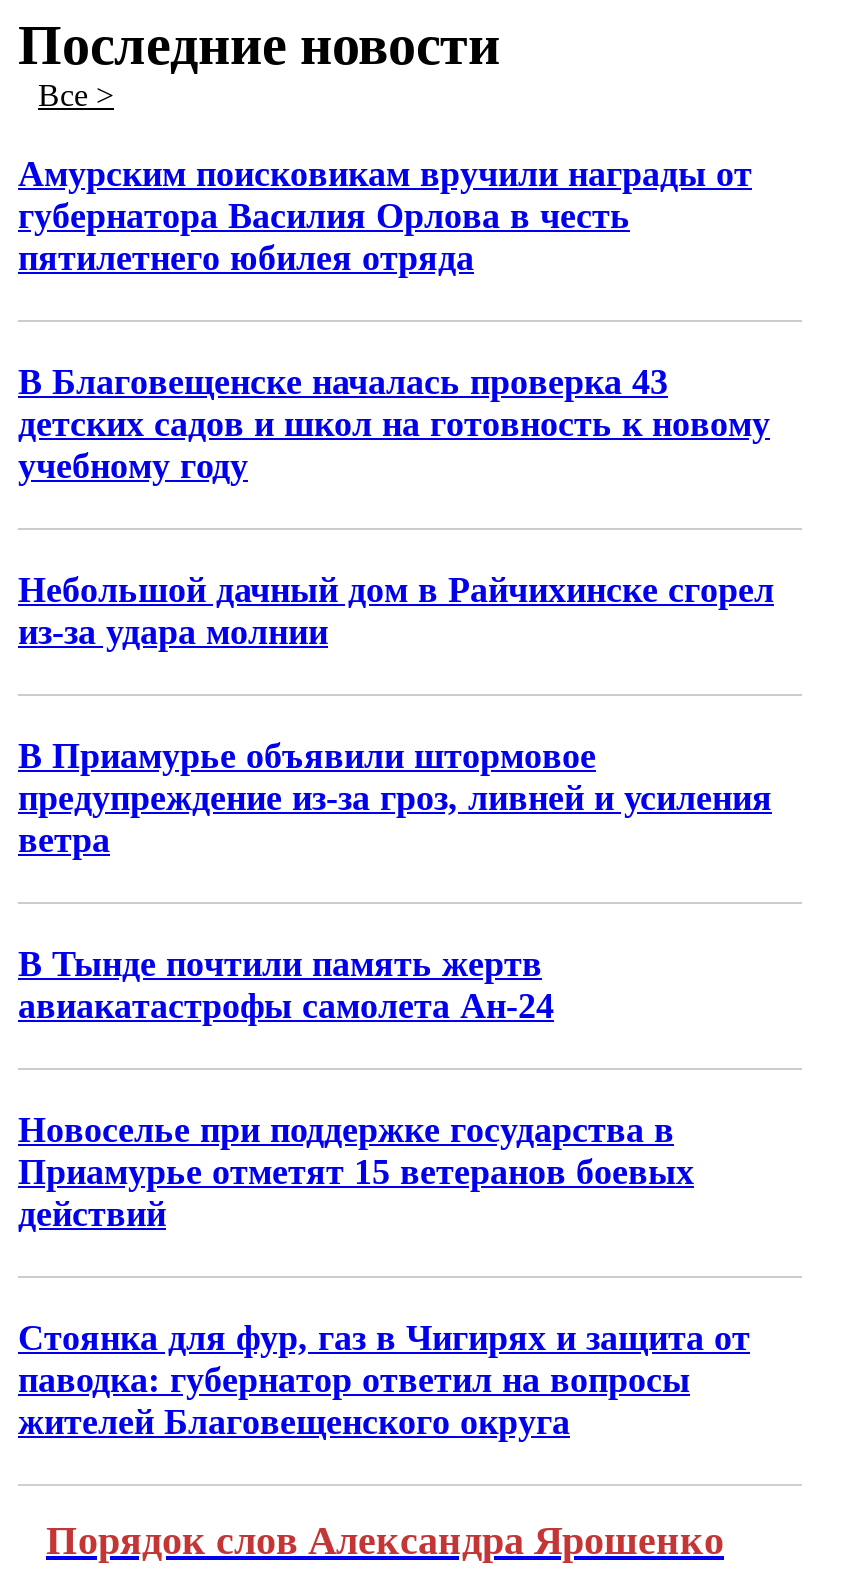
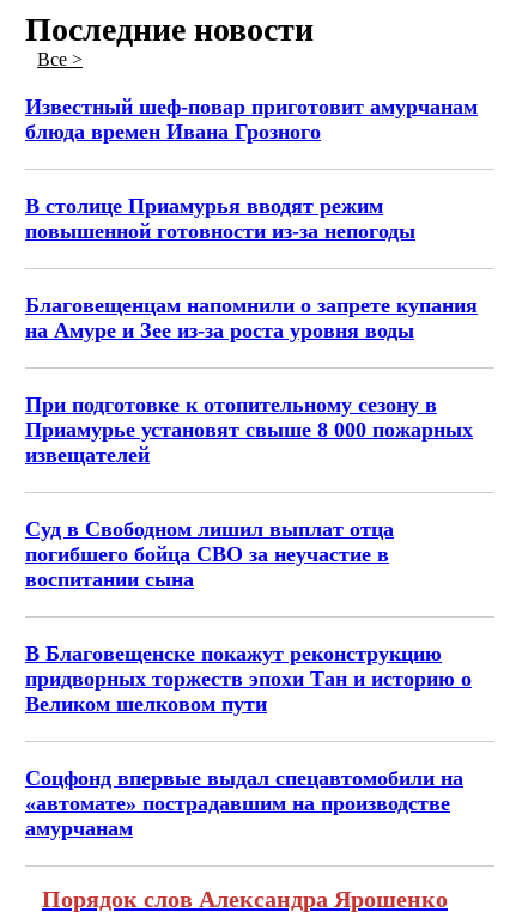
- Амурским поисковикам вручили награды от
- губернатора Василия Орлова в честь
- пятилетнего юбилея отряда
+ Известный шеф-повар приготовит амурчанам
+ блюда времен Ивана Грозного

- В Благовещенске началась проверка 43
- детских садов и школ на готовность к новому
- учебному году
+ В столице Приамурья вводят режим
+ повышенной готовности из-за непогоды

- Небольшой дачный дом в Райчихинске сгорел
- из-за удара молнии
+ Благовещенцам напомнили о запрете купания
+ на Амуре и Зее из-за роста уровня воды

- В Приамурье объявили штормовое
- предупреждение из-за гроз, ливней и усиления
- ветра
+ При подготовке к отопительному сезону в
+ Приамурье установят свыше 8 000 пожарных
+ извещателей

- В Тынде почтили память жертв
- авиакатастрофы самолета Ан-24
+ Суд в Свободном лишил выплат отца
+ погибшего бойца СВО за неучастие в
+ воспитании сына

- Новоселье при поддержке государства в
- Приамурье отметят 15 ветеранов боевых
- действий
+ В Благовещенске покажут реконструкцию
+ придворных торжеств эпохи Тан и историю о
+ Великом шелковом пути

- Стоянка для фур, газ в Чигирях и защита от
- паводка: губернатор ответил на вопросы
- жителей Благовещенского округа
+ Соцфонд впервые выдал спецавтомобили на
+ «автомате» пострадавшим на производстве
+ амурчанам
